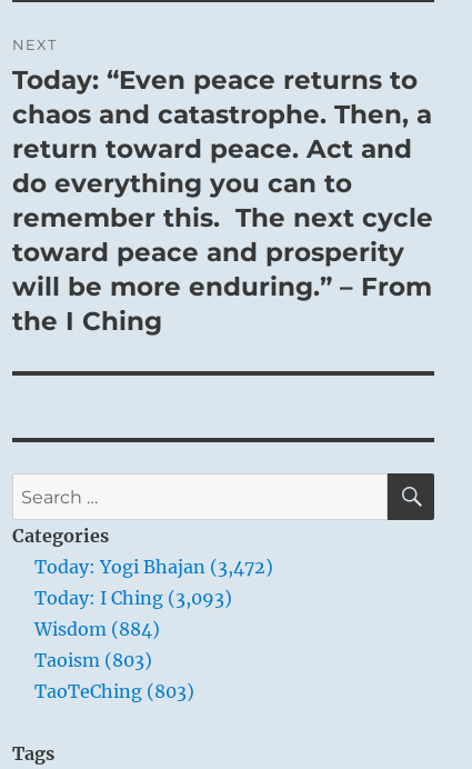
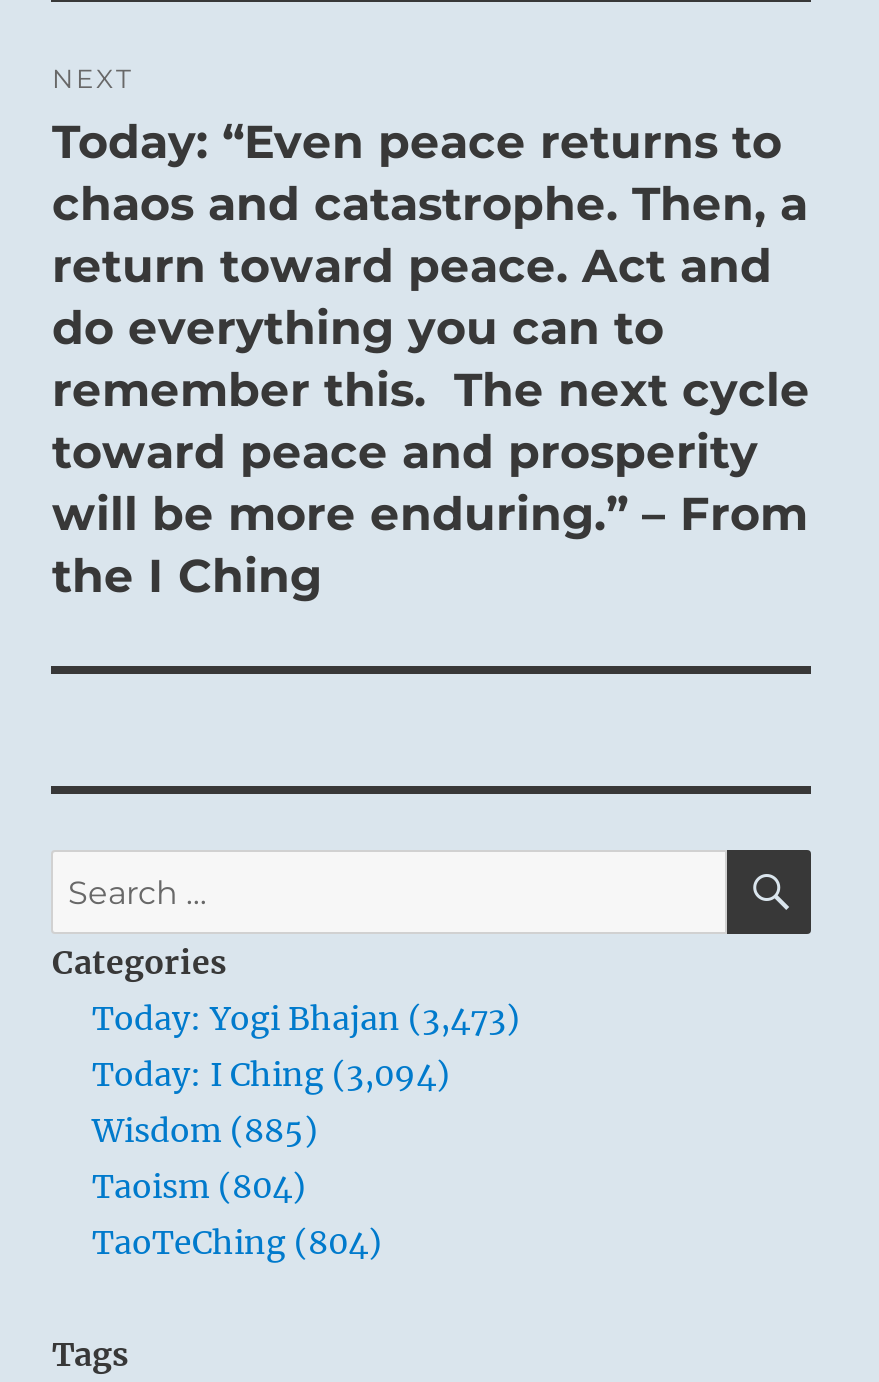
- Today: Yogi Bhajan (3,472)
+ Today: Yogi Bhajan (3,473)

- Today: I Ching (3,093)
+ Today: I Ching (3,094)

- Wisdom (884)
+ Wisdom (885)

- Taoism (803)
+ Taoism (804)

- TaoTeChing (803)
+ TaoTeChing (804)
